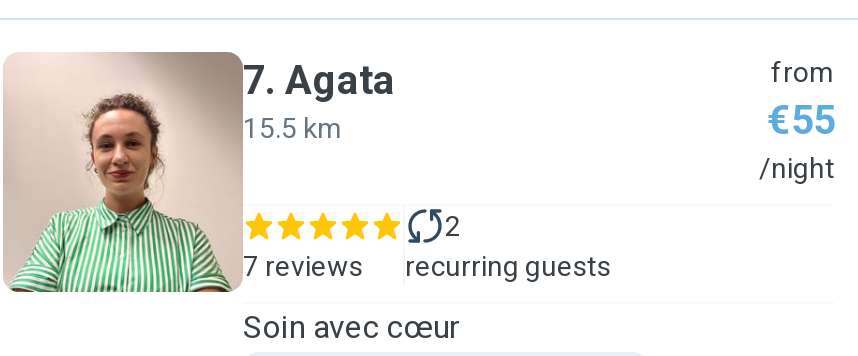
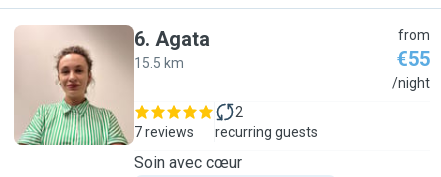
- 7. Agata
+ 6. Agata
